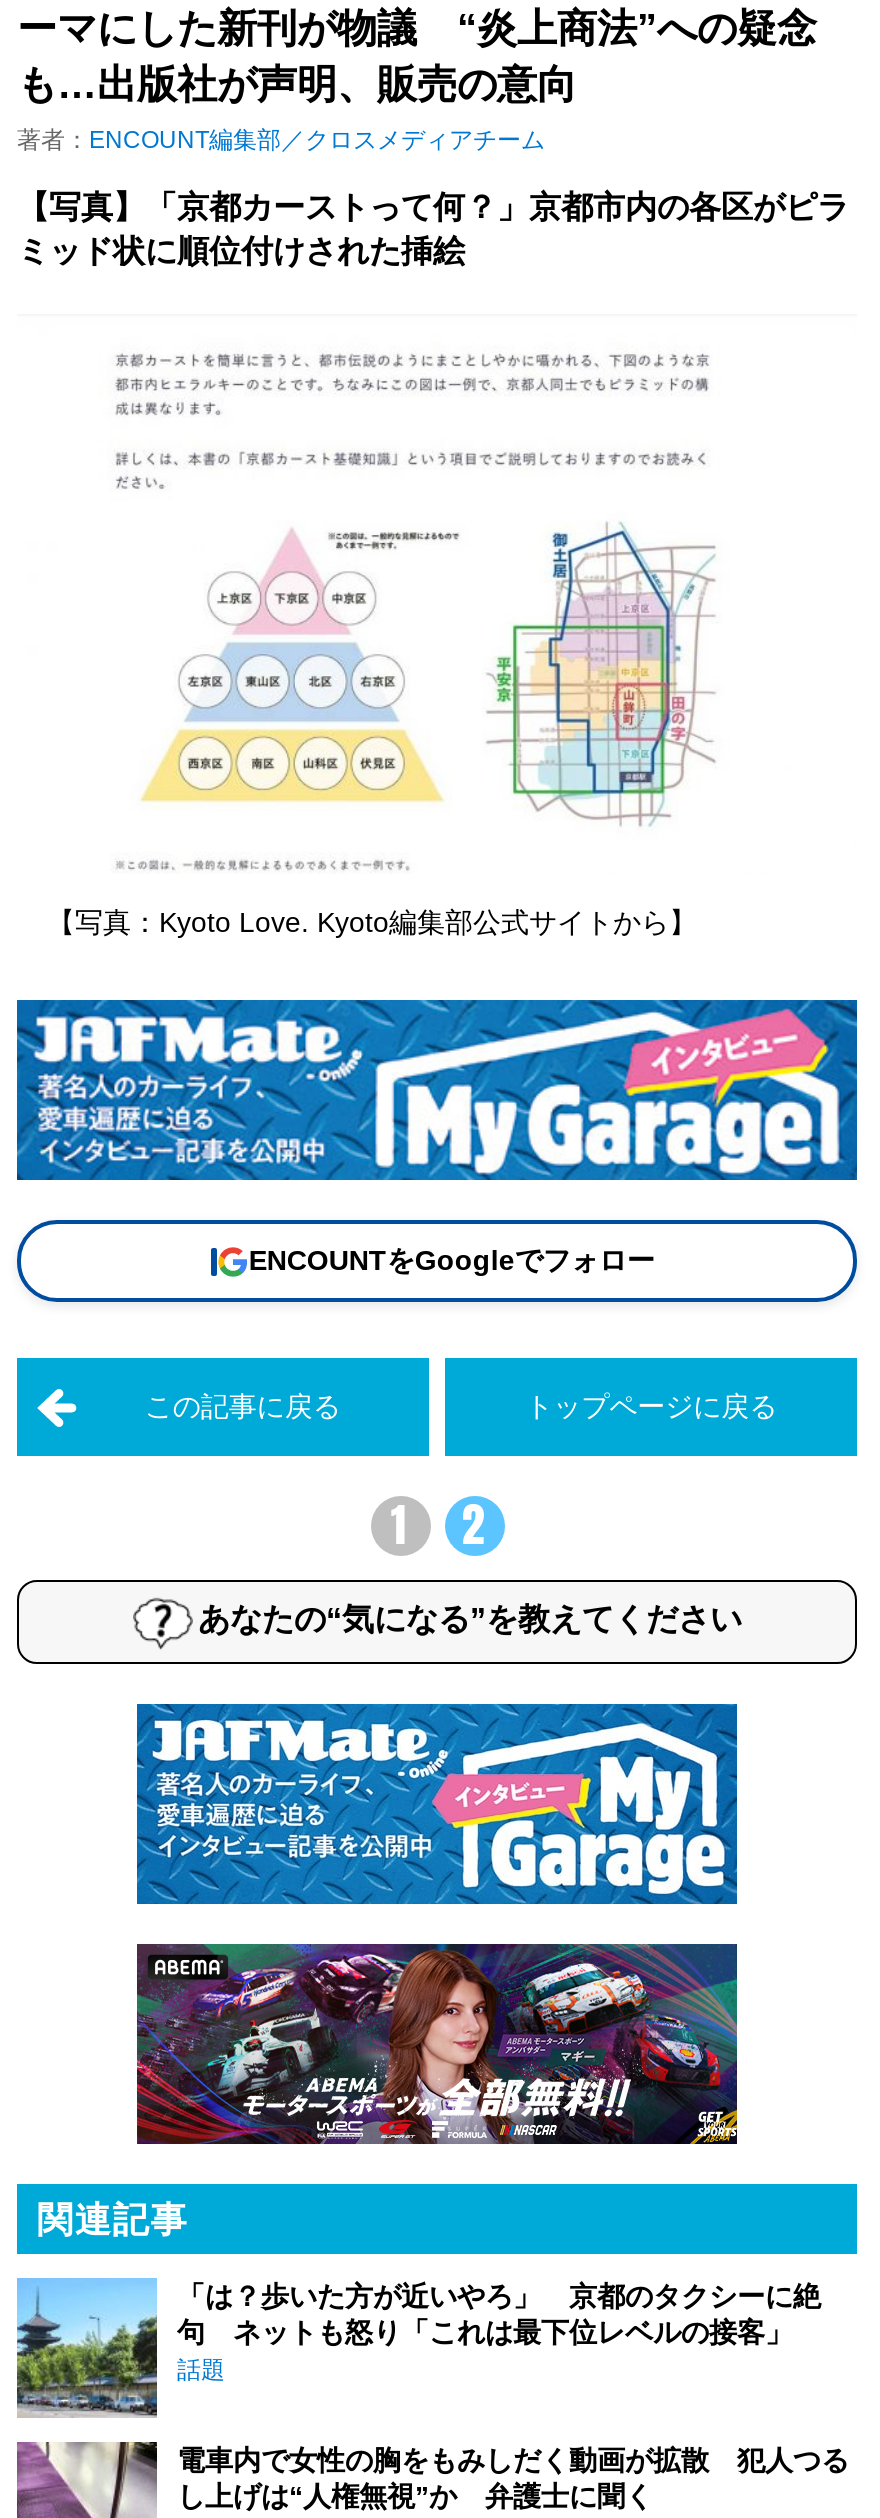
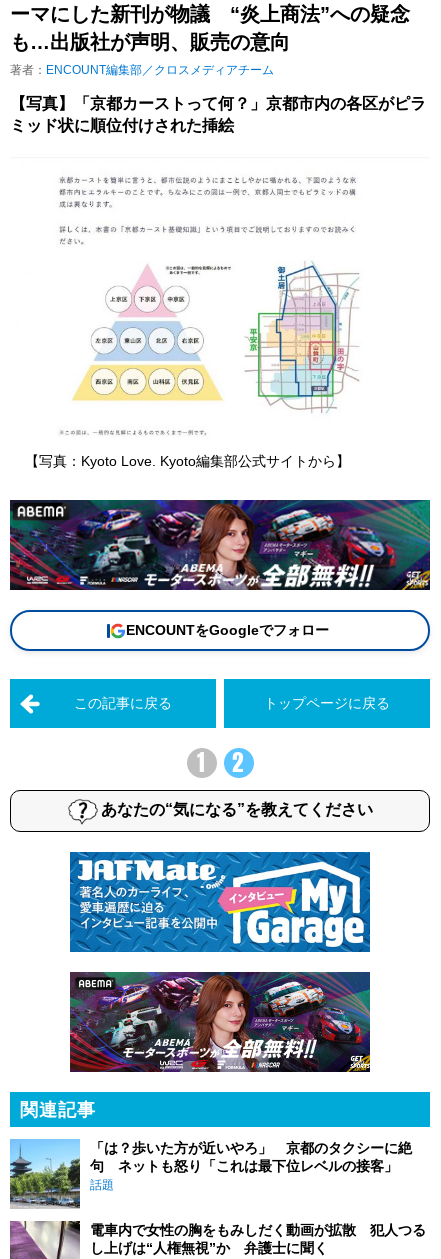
- [image]
+ [image]
